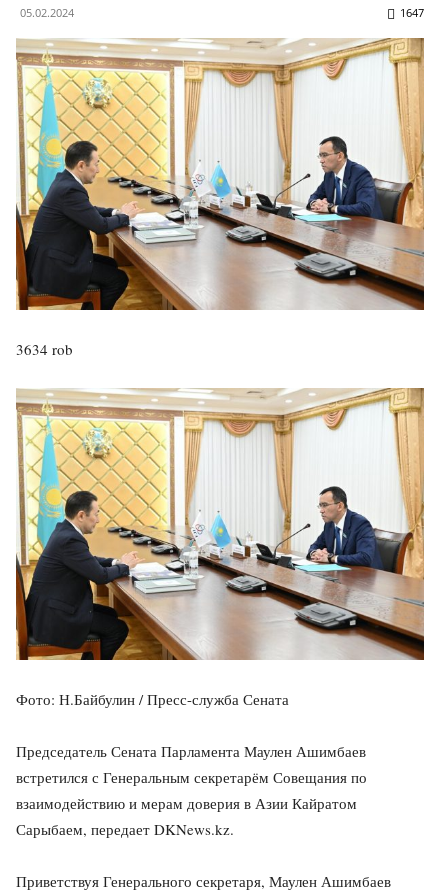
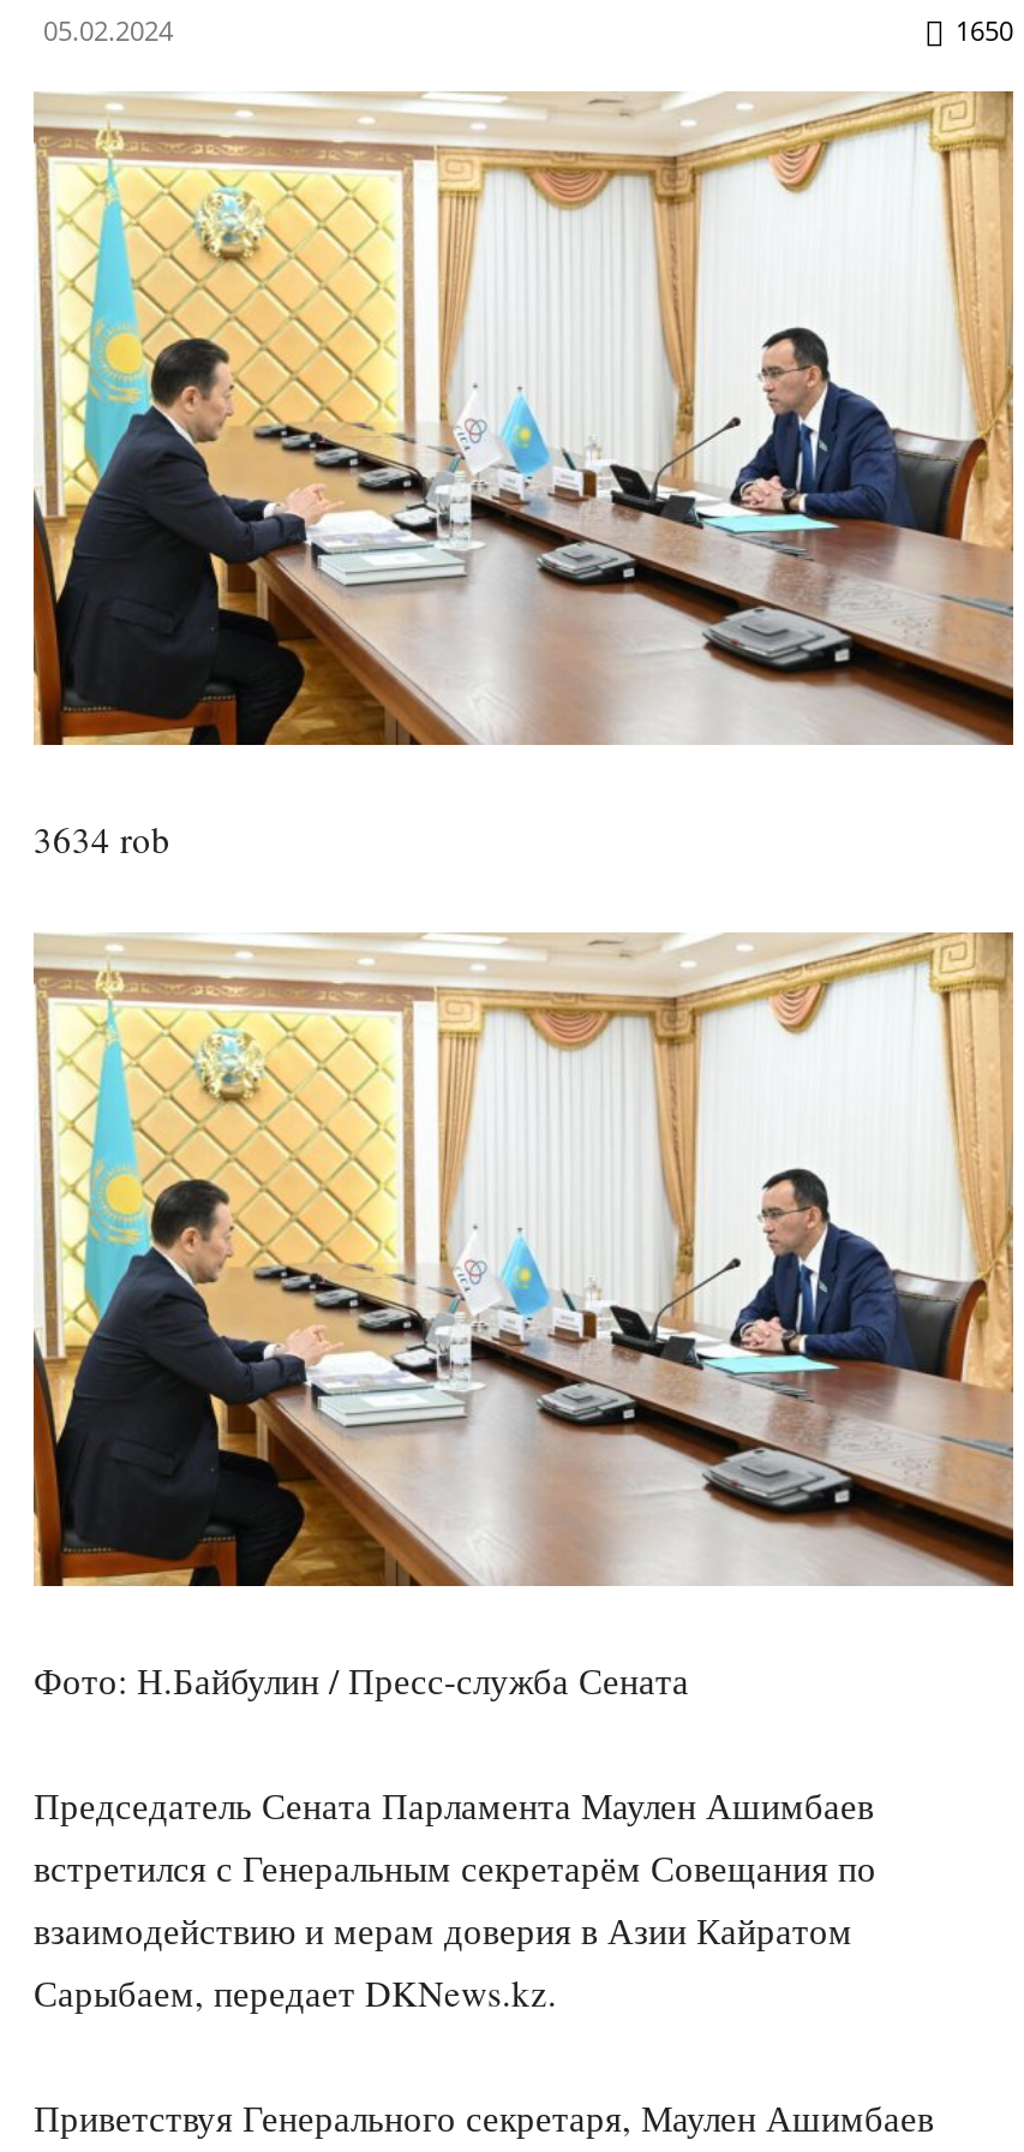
- 1647
+ 1650
